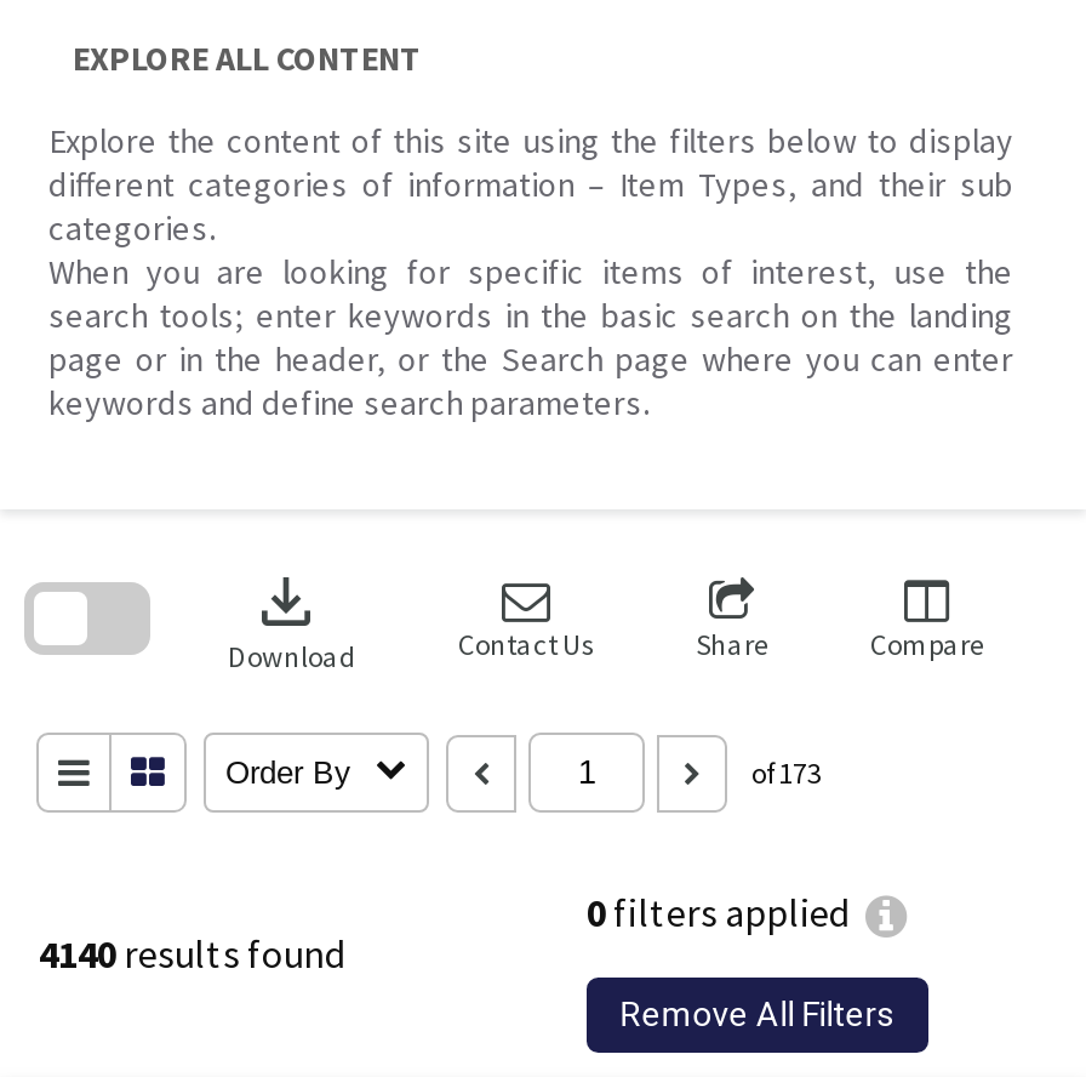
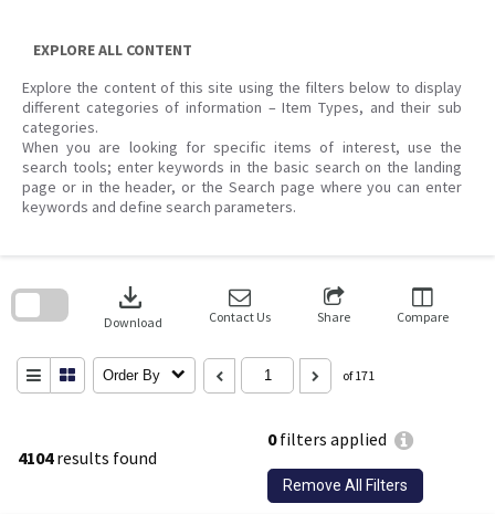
- of 173
+ of 171

- 4140 results found
+ 4104 results found
